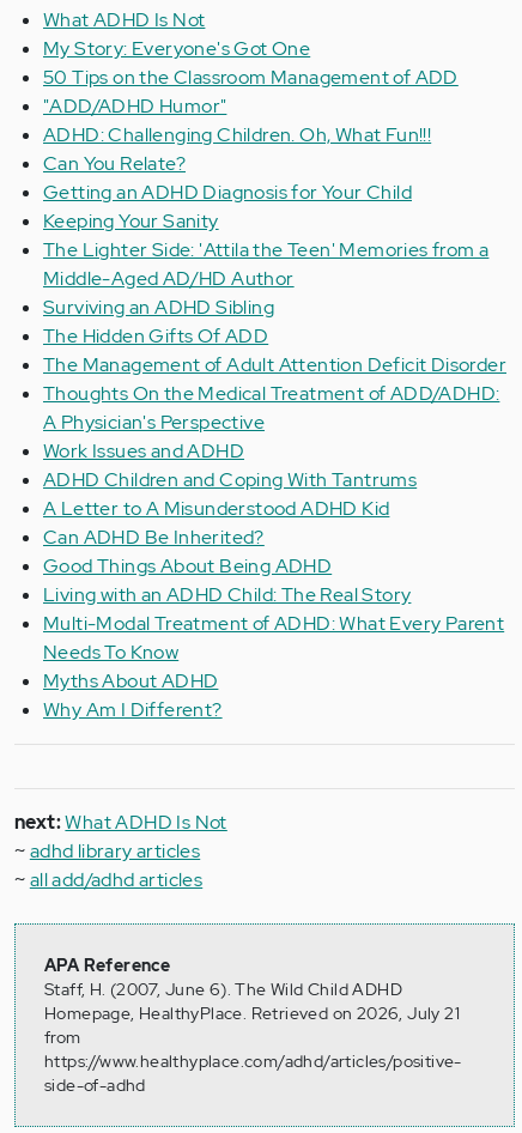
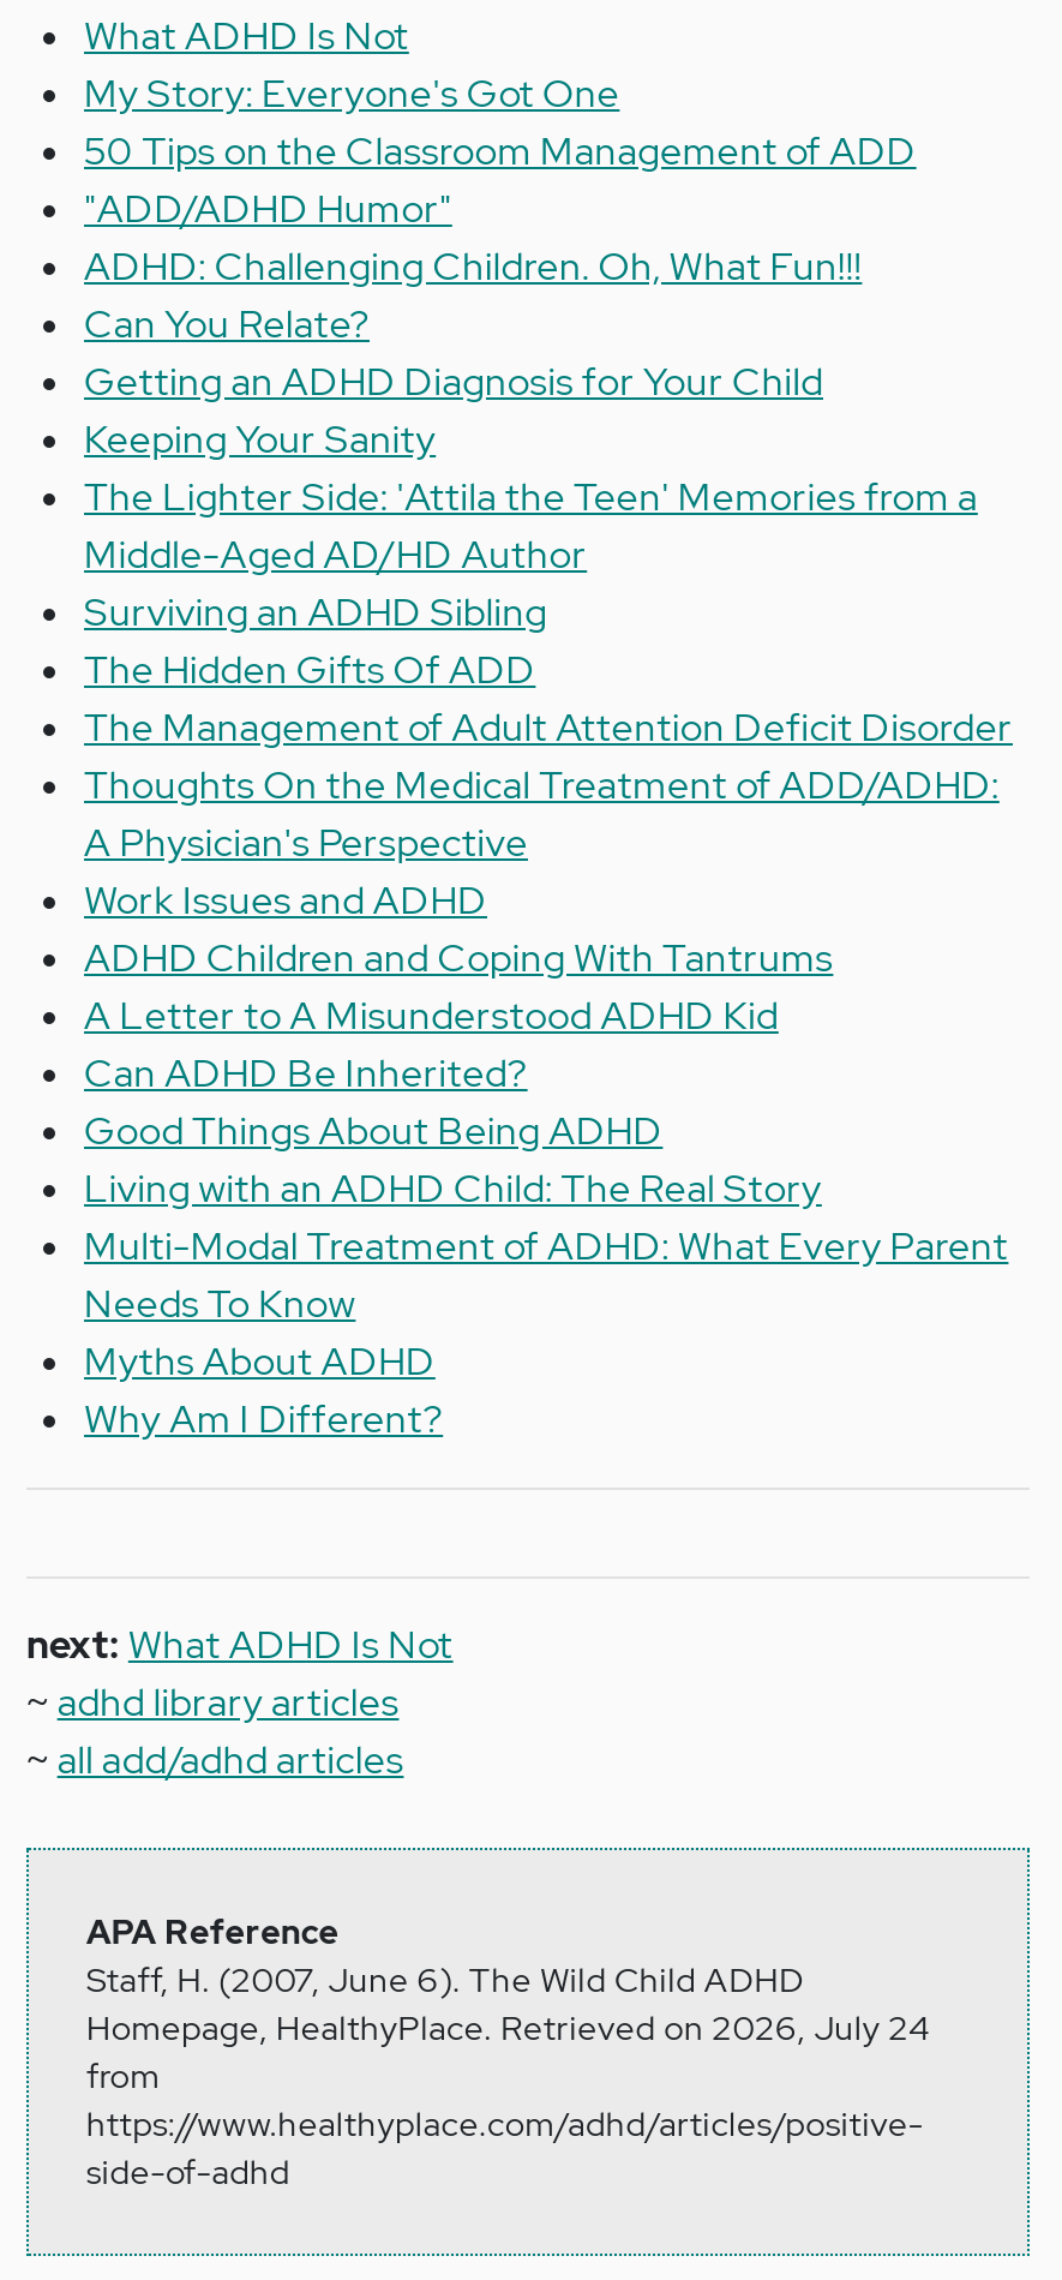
- Homepage, HealthyPlace. Retrieved on 2026, July 21
+ Homepage, HealthyPlace. Retrieved on 2026, July 24
